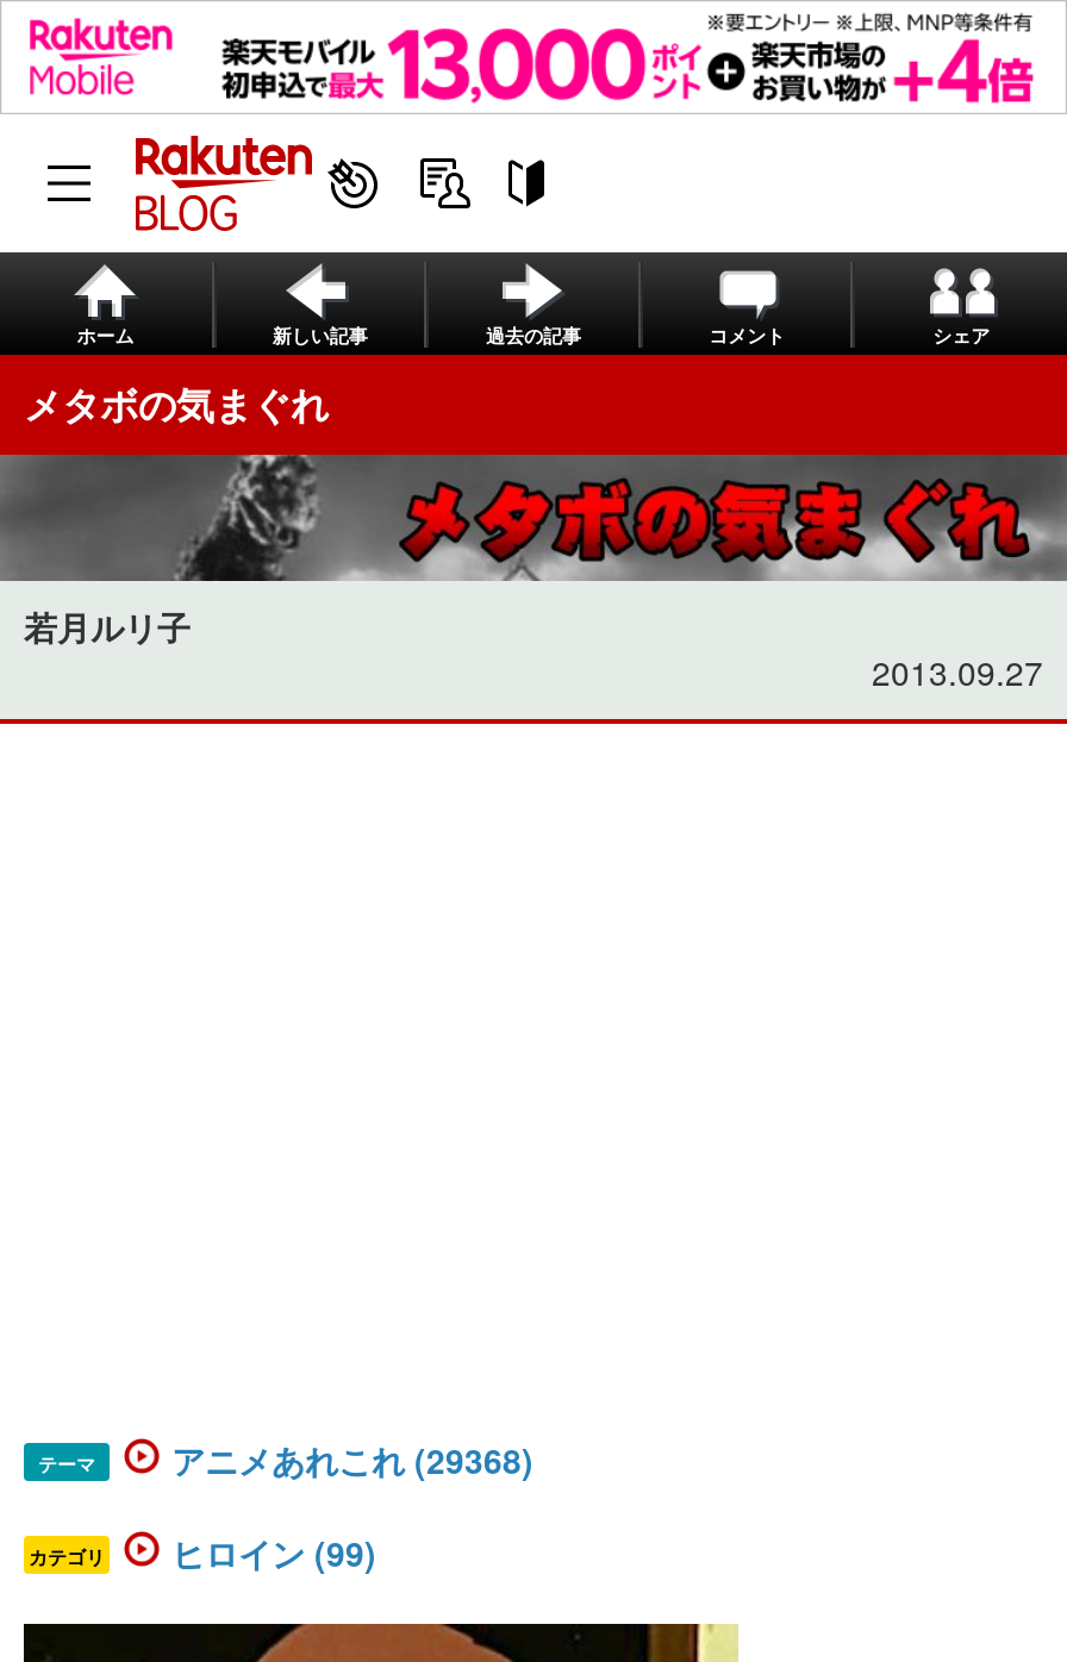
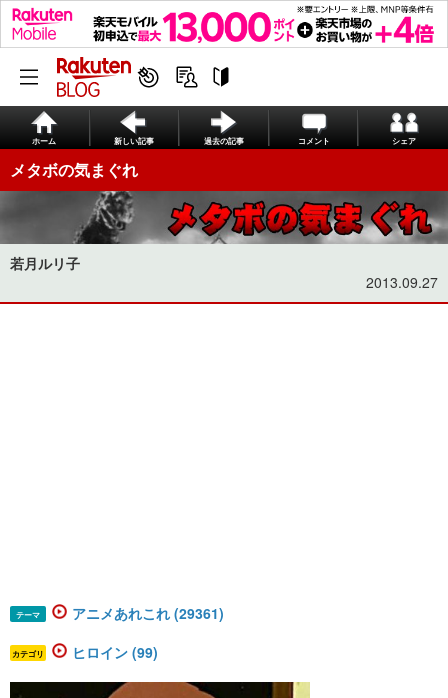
- アニメあれこれ (29368)
+ アニメあれこれ (29361)
